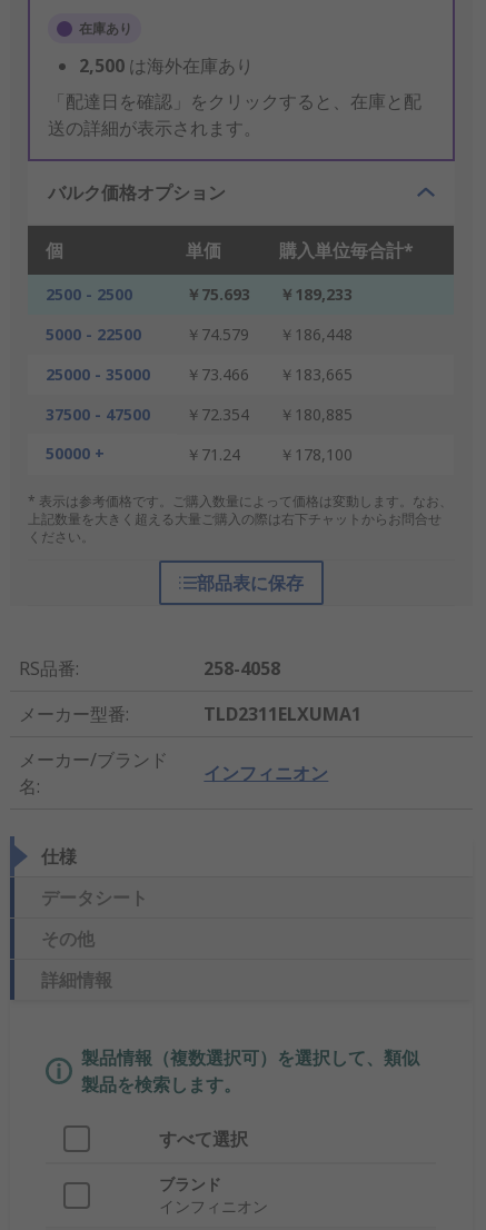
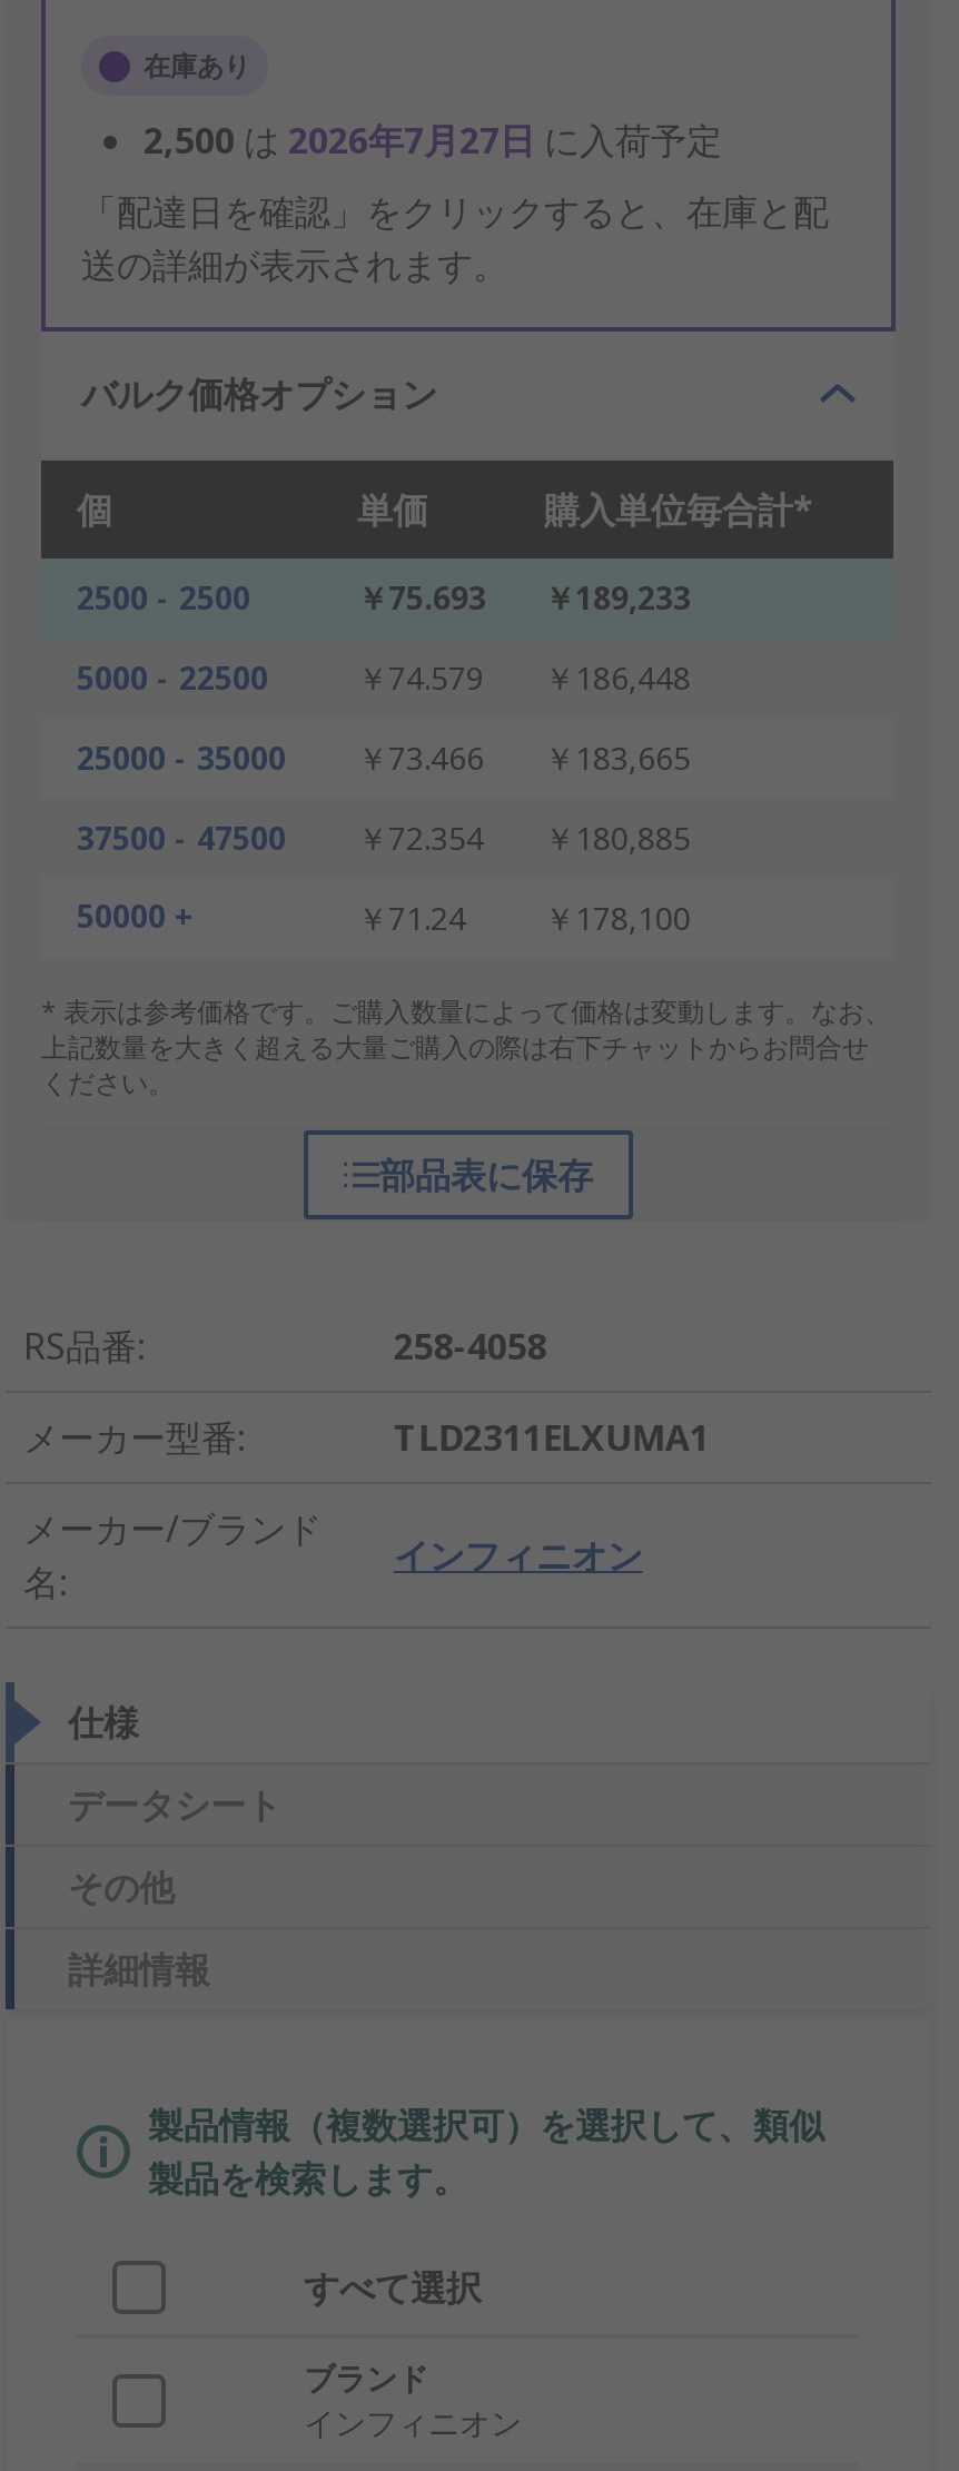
- 2,500は海外在庫あり
+ 2,500は2026年7月27日に入荷予定
